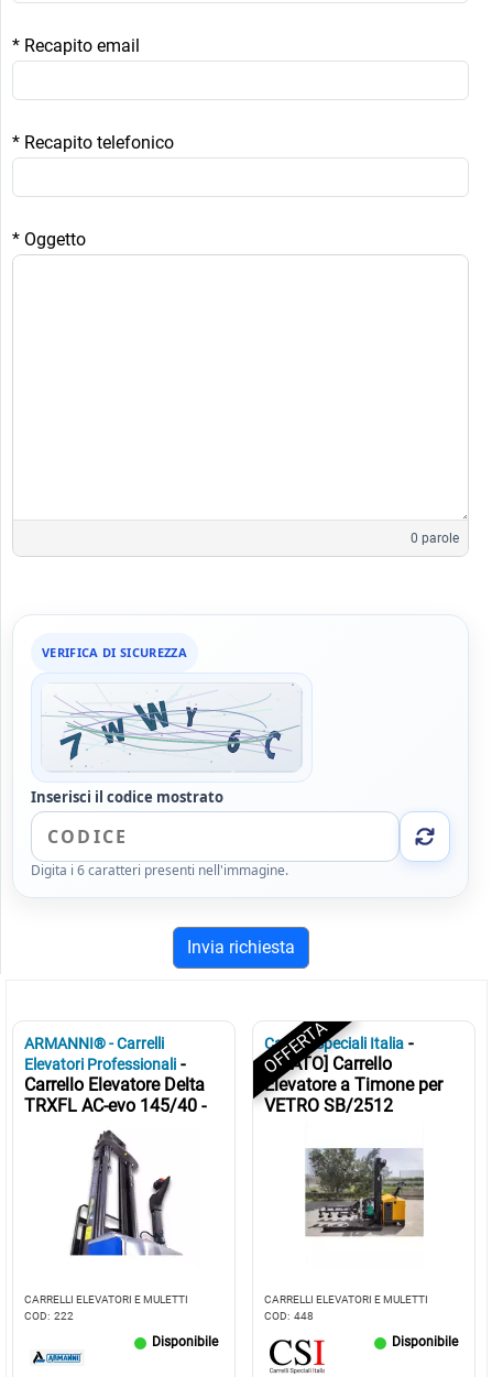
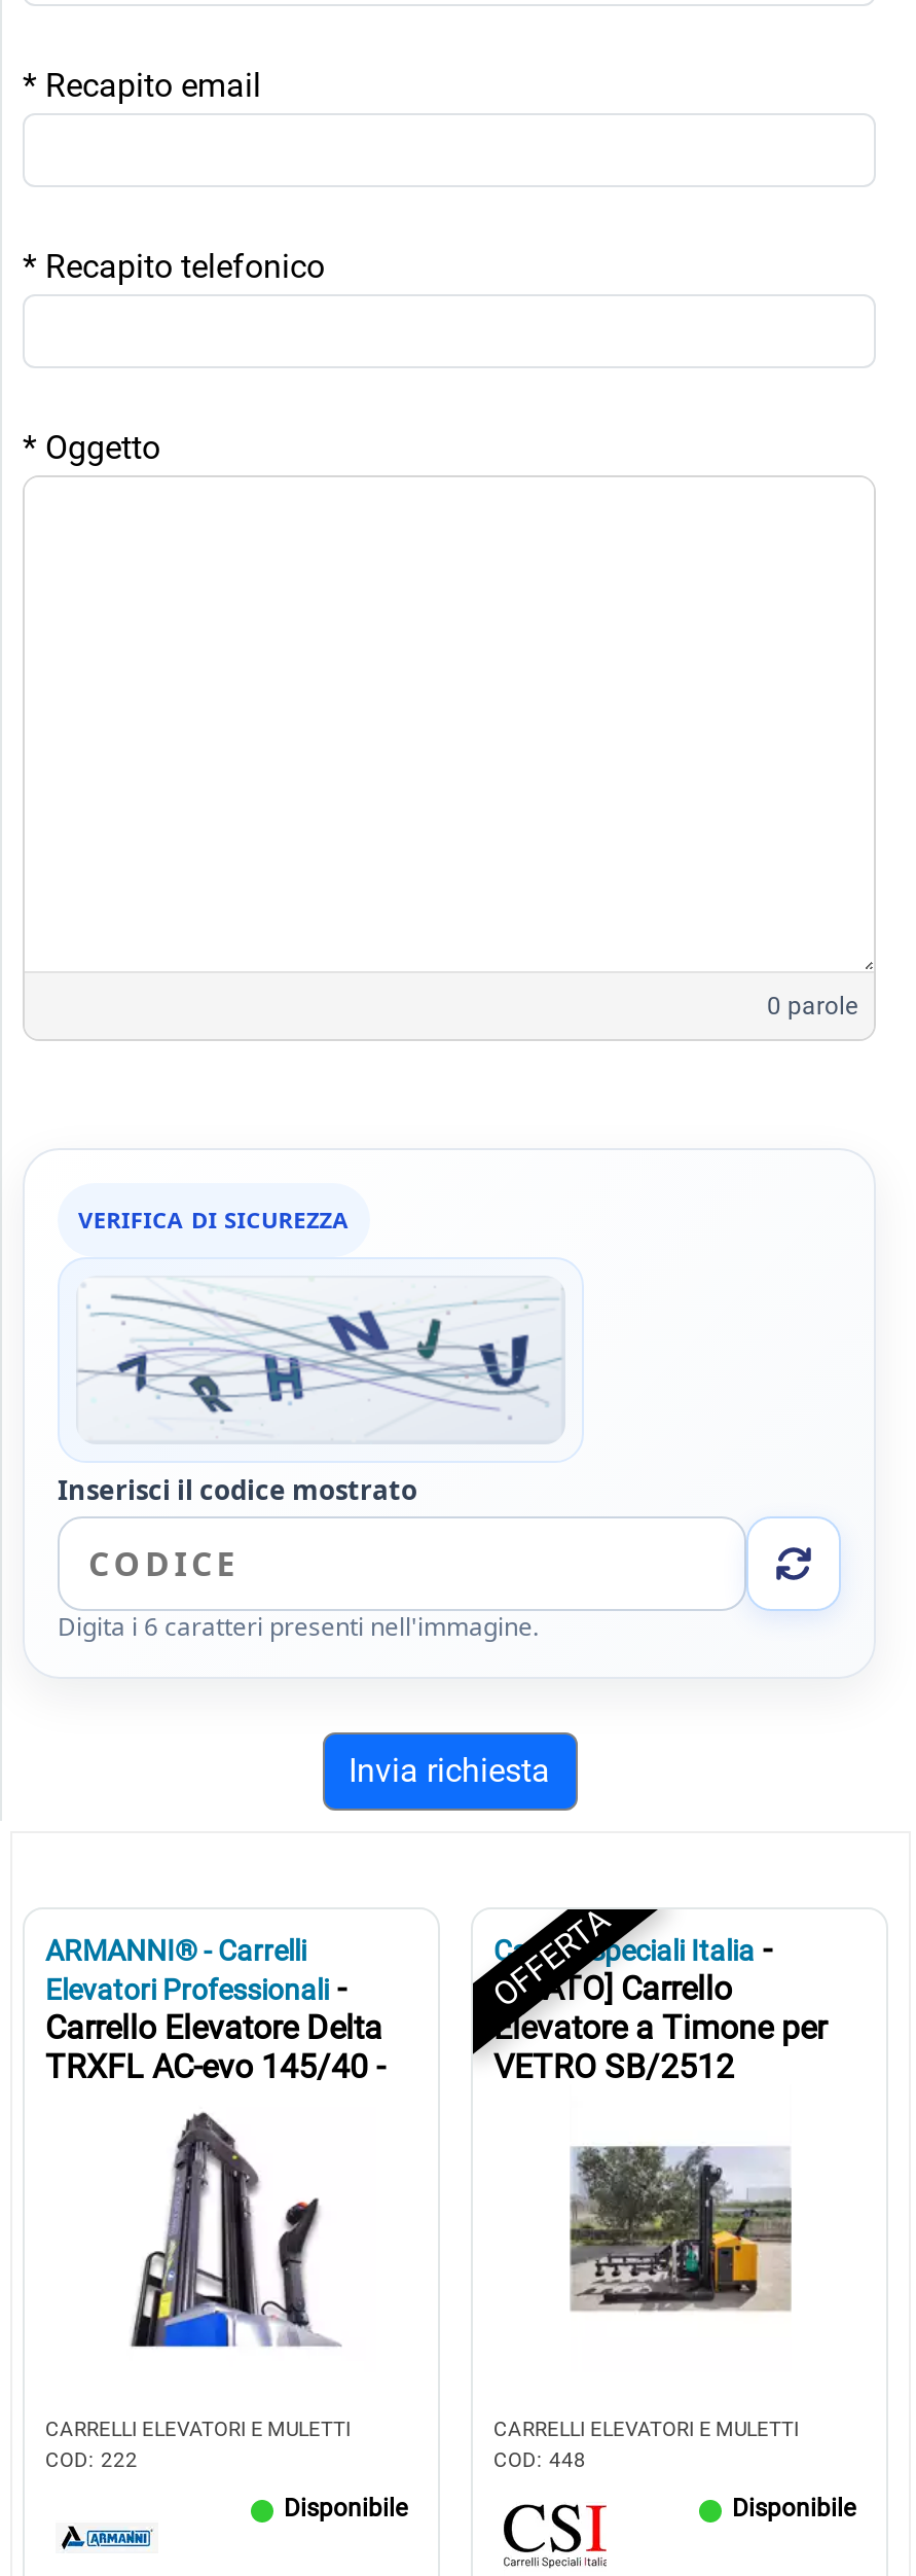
- [image]
+ [image]
